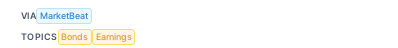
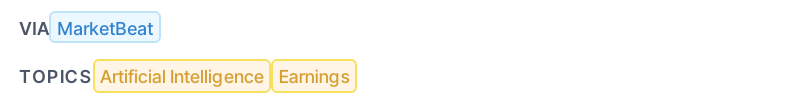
- TOPICS Bonds
+ TOPICS Artificial Intelligence
